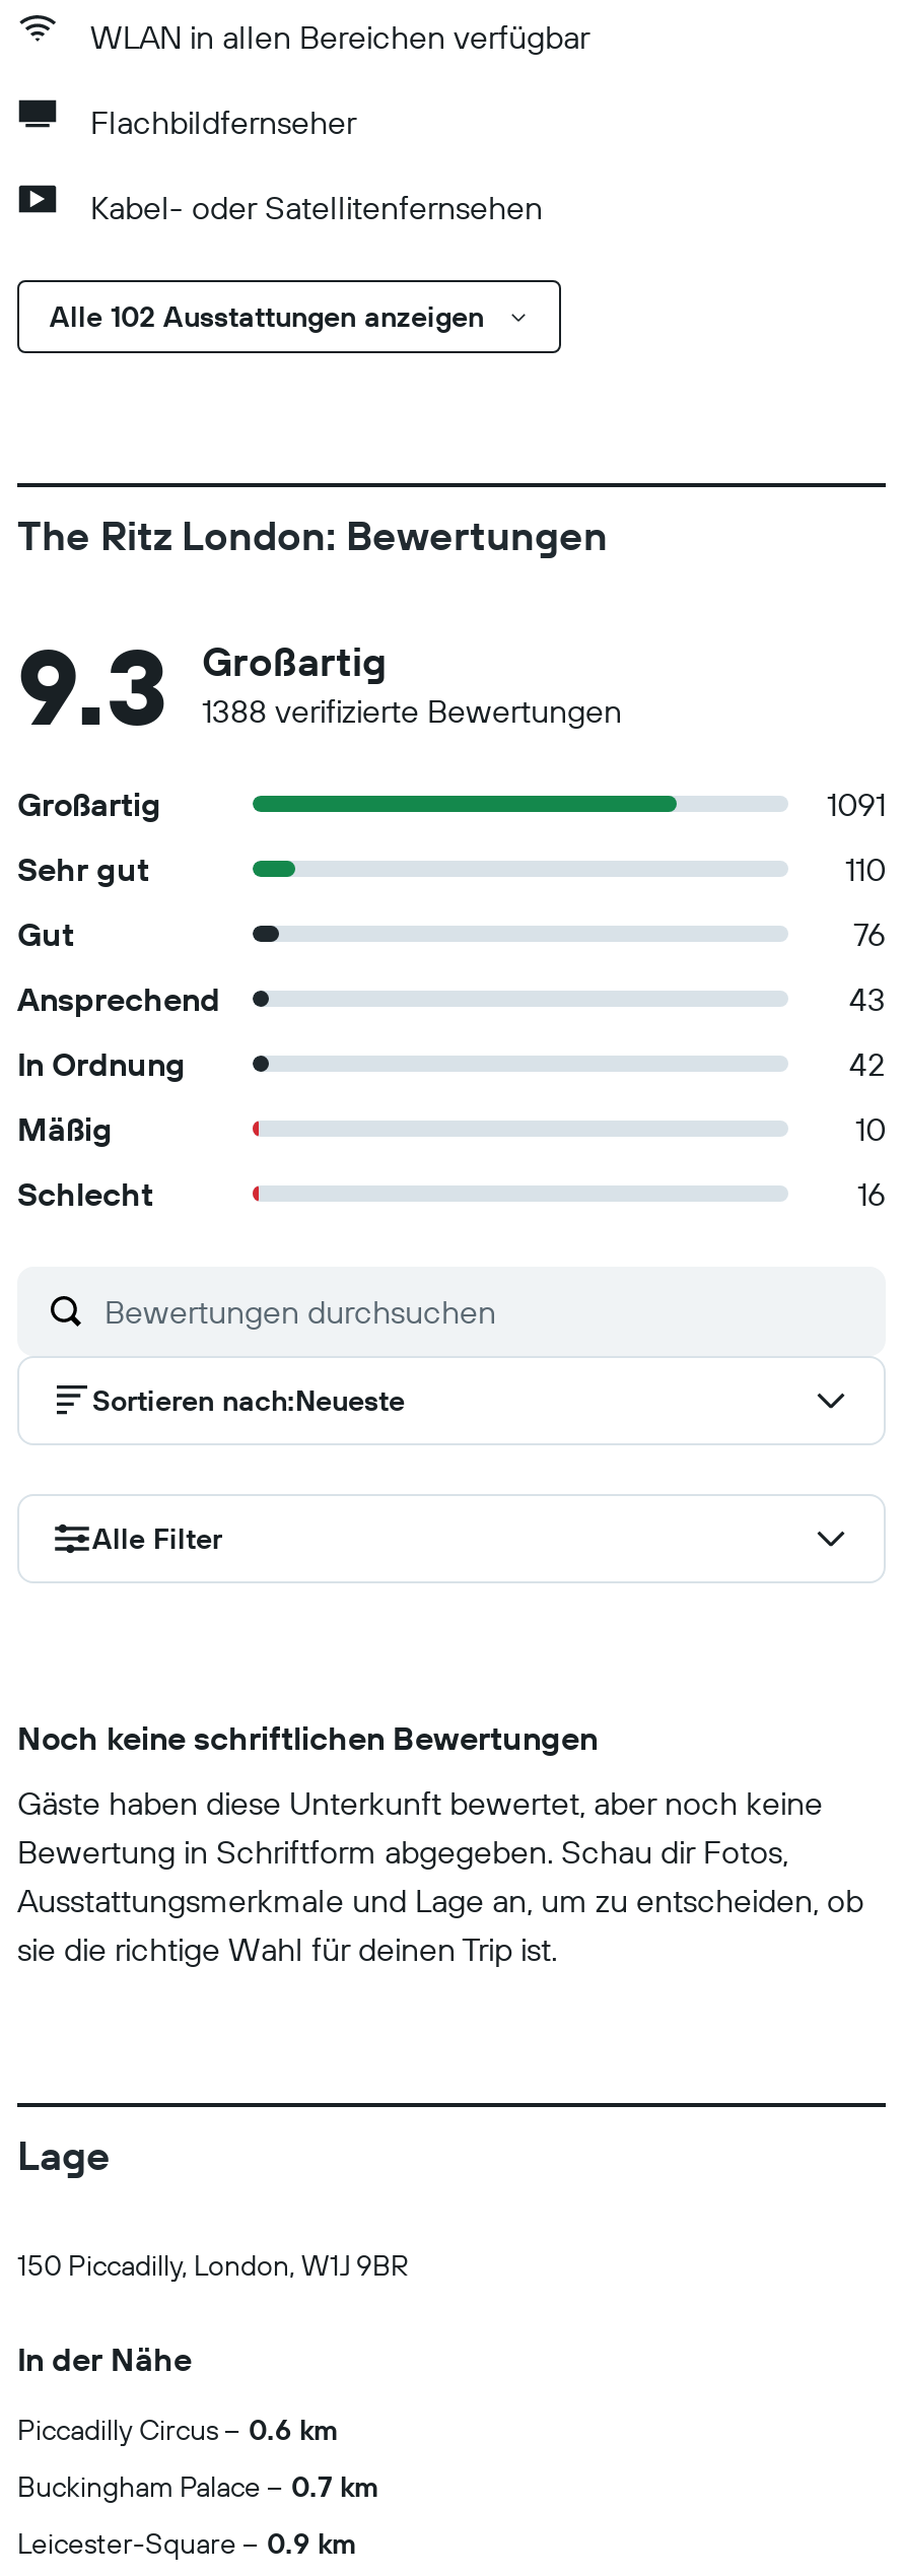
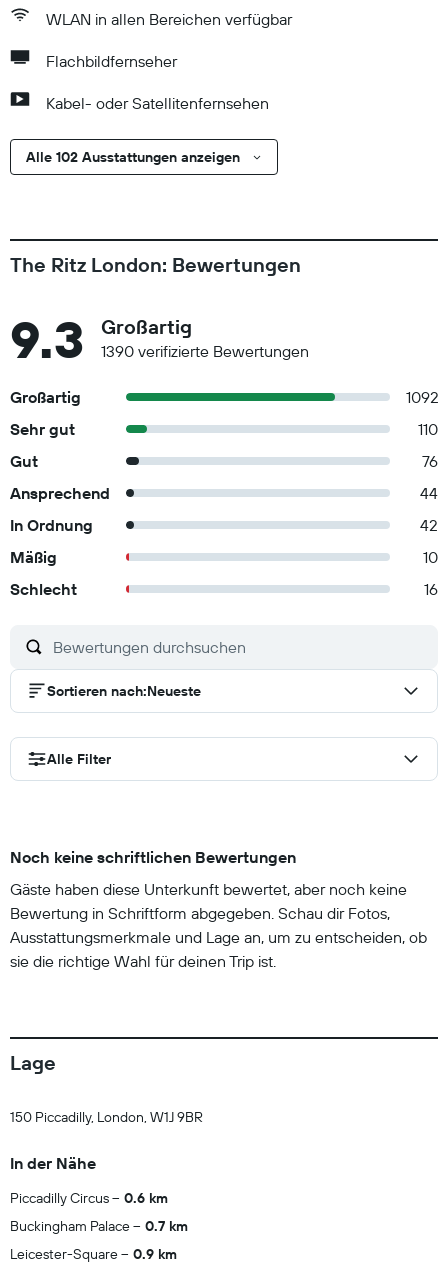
- 1388 verifizierte Bewertungen
+ 1390 verifizierte Bewertungen

- 1091
+ 1092

- 43
+ 44
